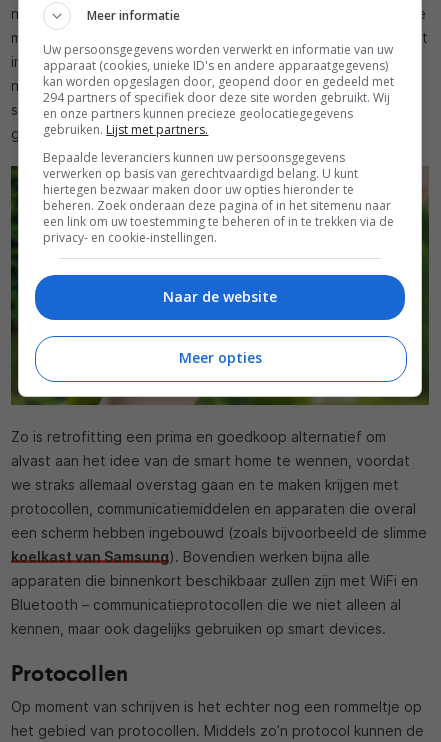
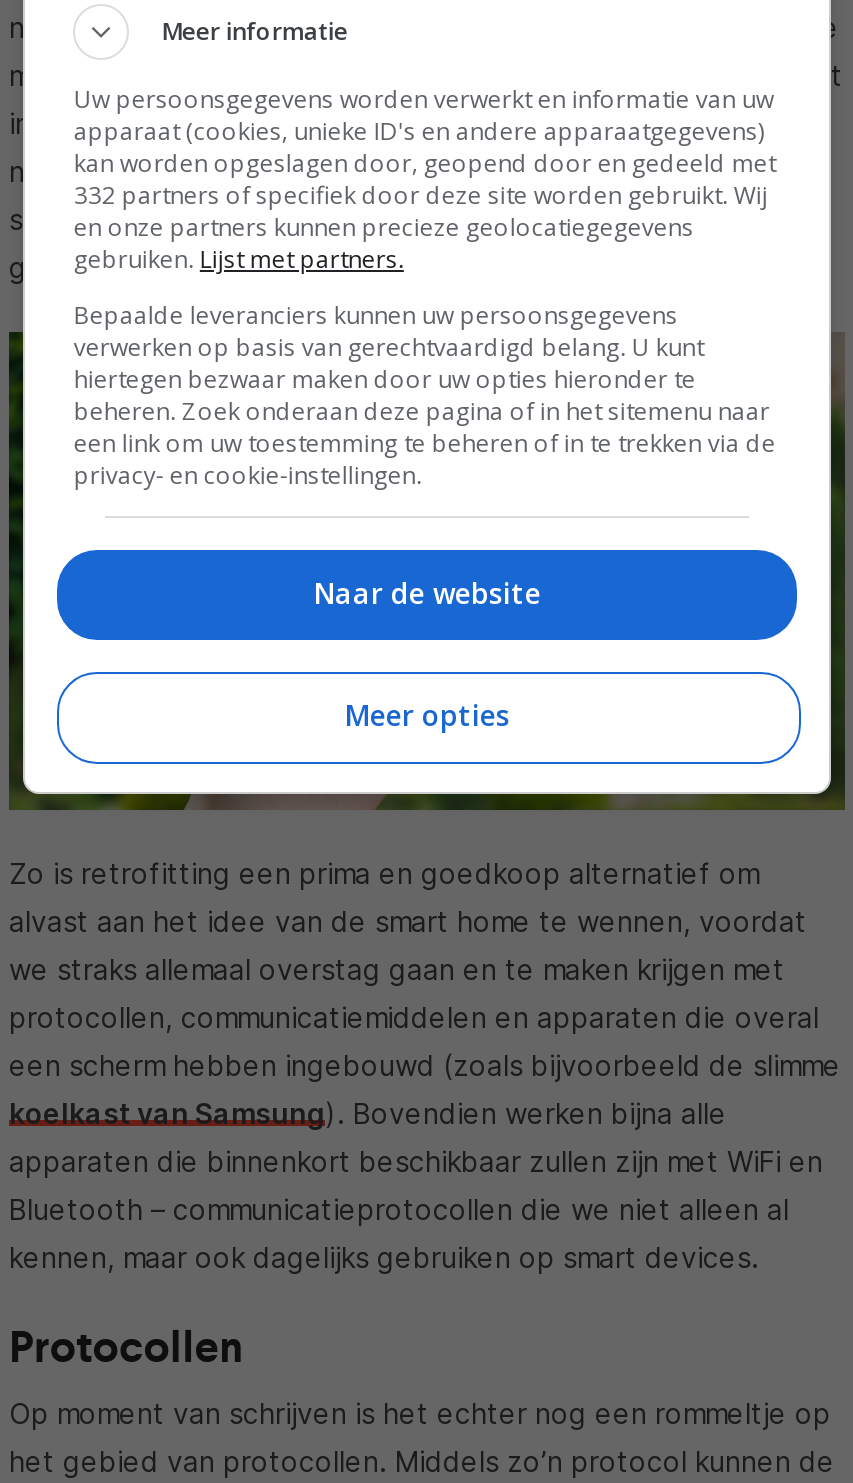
- 294 partners of specifiek door deze site worden gebruikt. Wij
+ 332 partners of specifiek door deze site worden gebruikt. Wij
